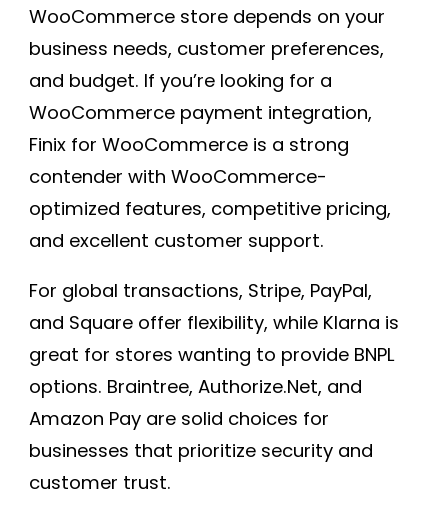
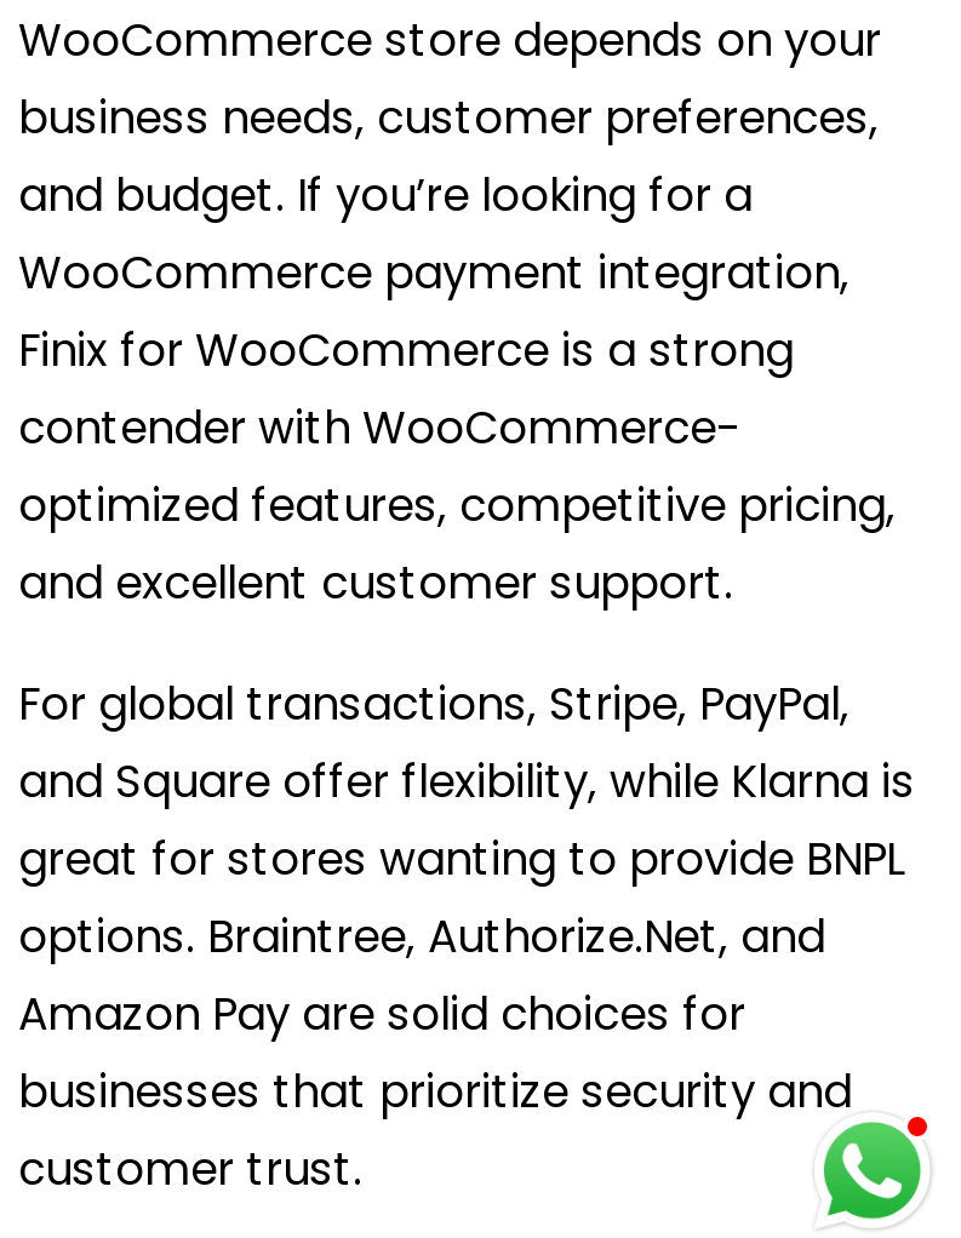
+ [image]
